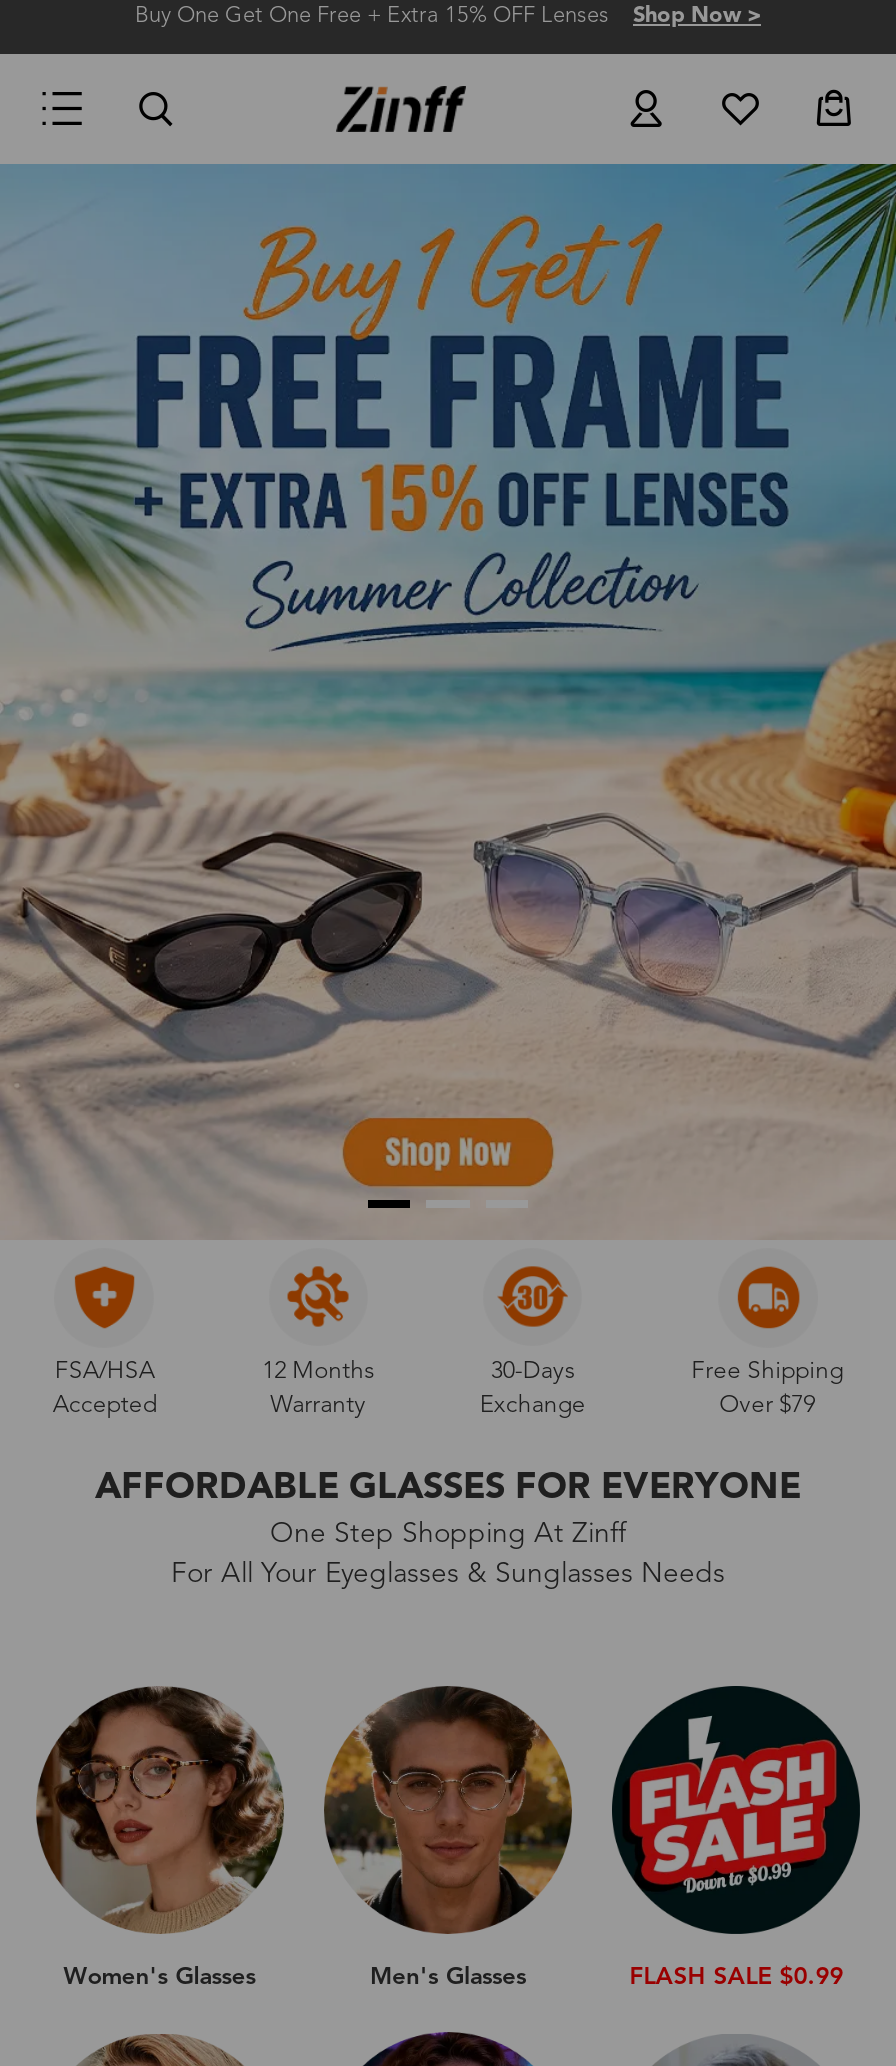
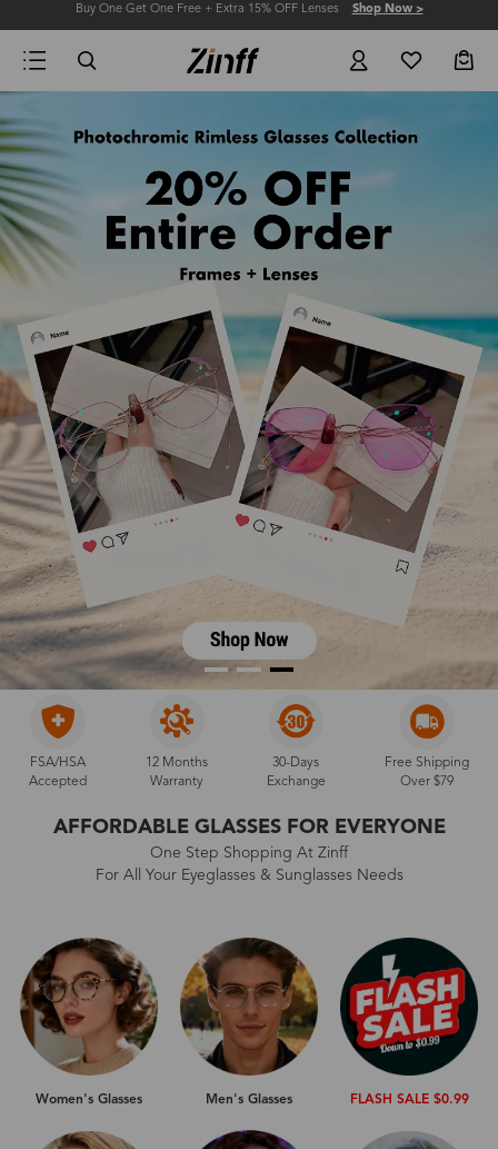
- [image]
+ [image]
